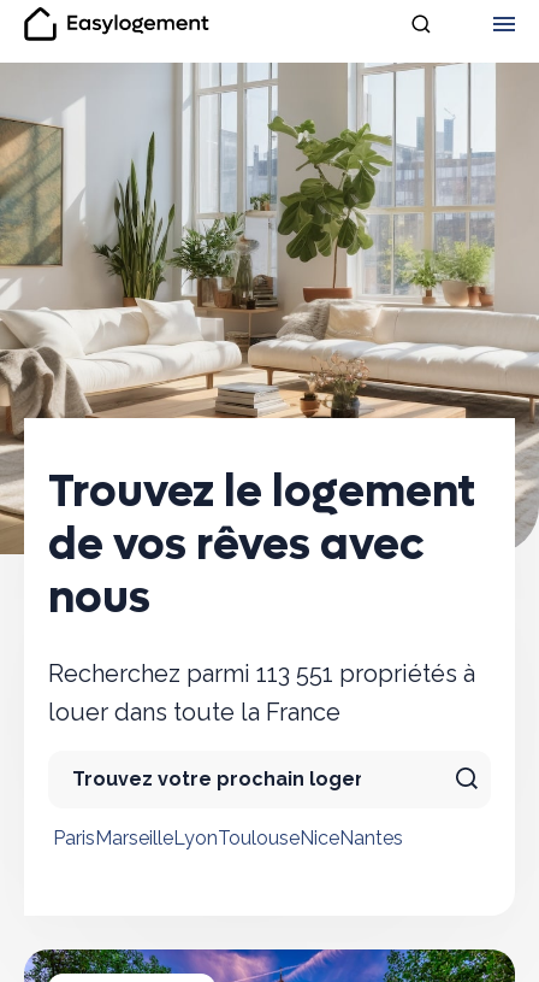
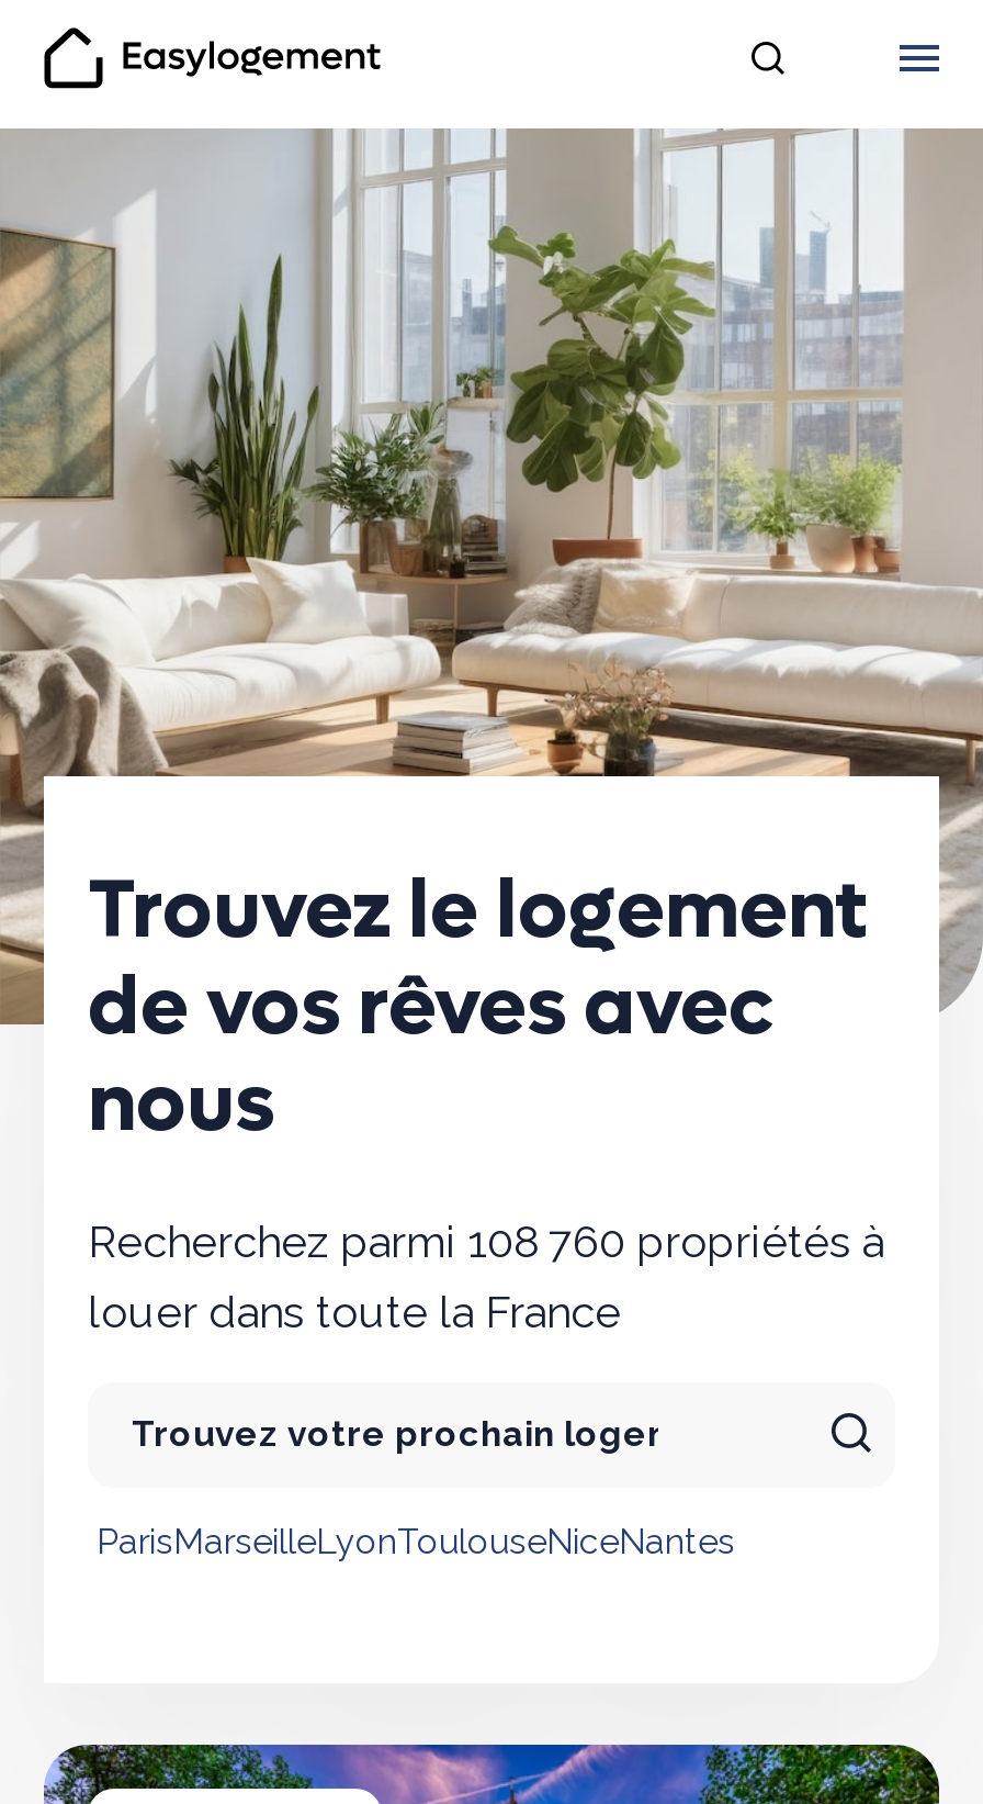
- Recherchez parmi 113 551 propriétés à
+ Recherchez parmi 108 760 propriétés à
